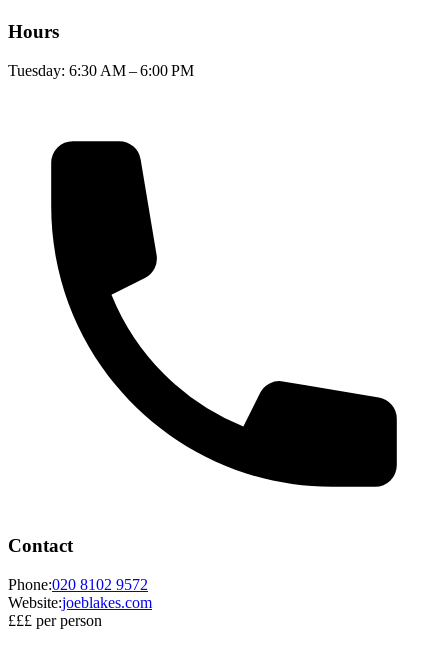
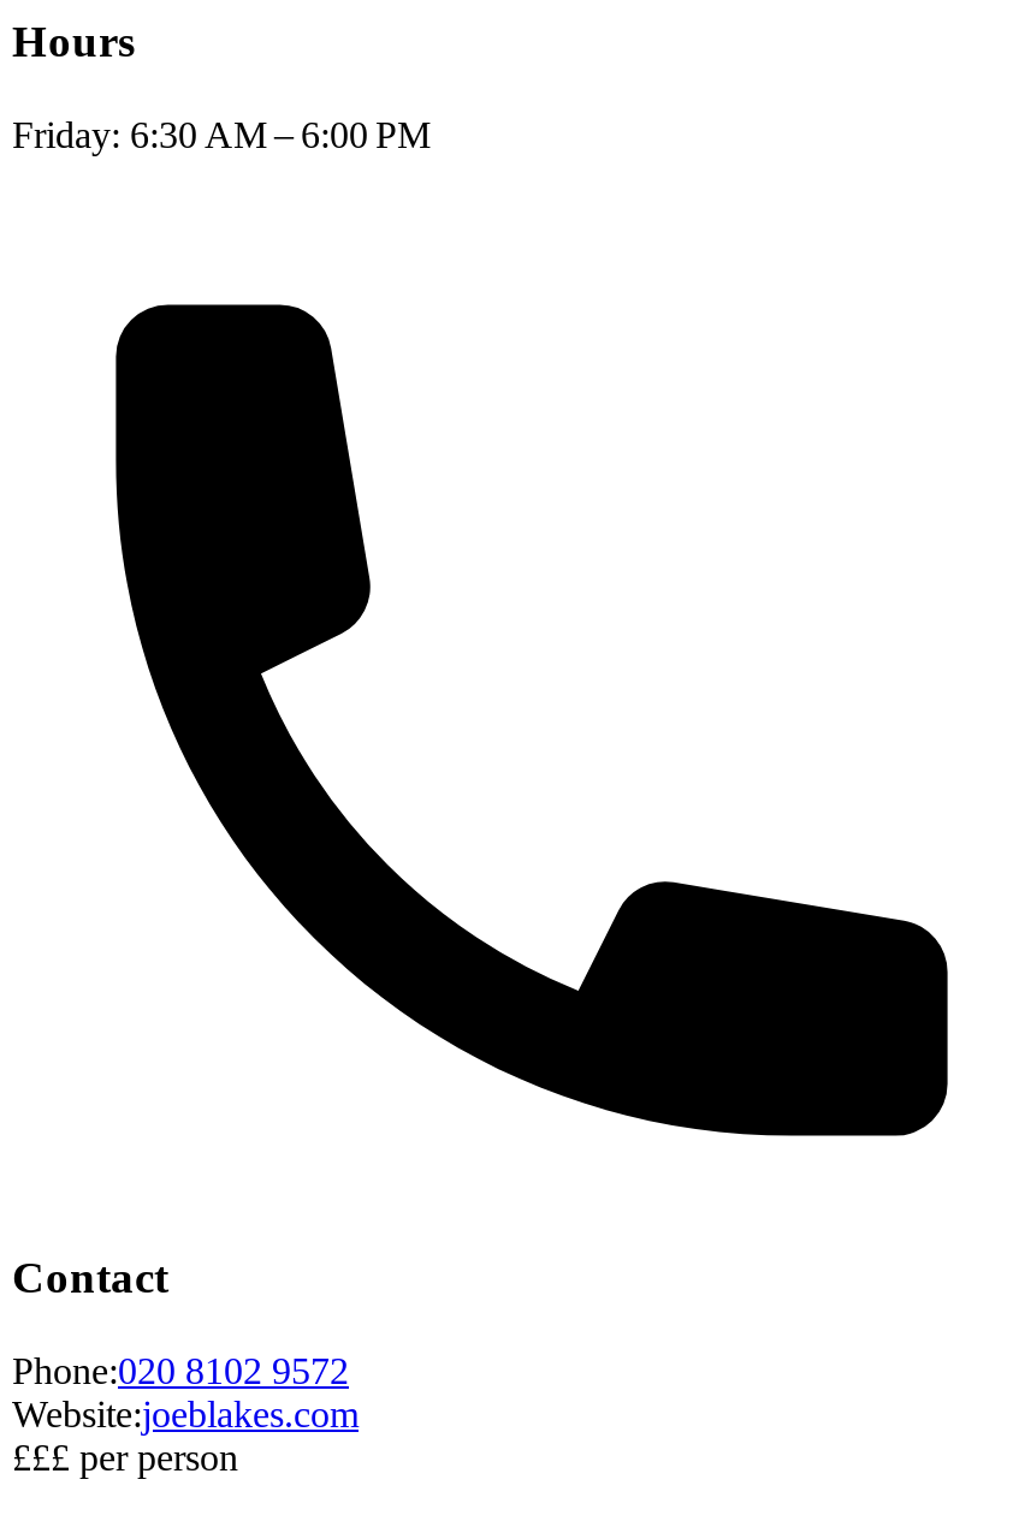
- Tuesday: 6:30 AM – 6:00 PM
+ Friday: 6:30 AM – 6:00 PM
